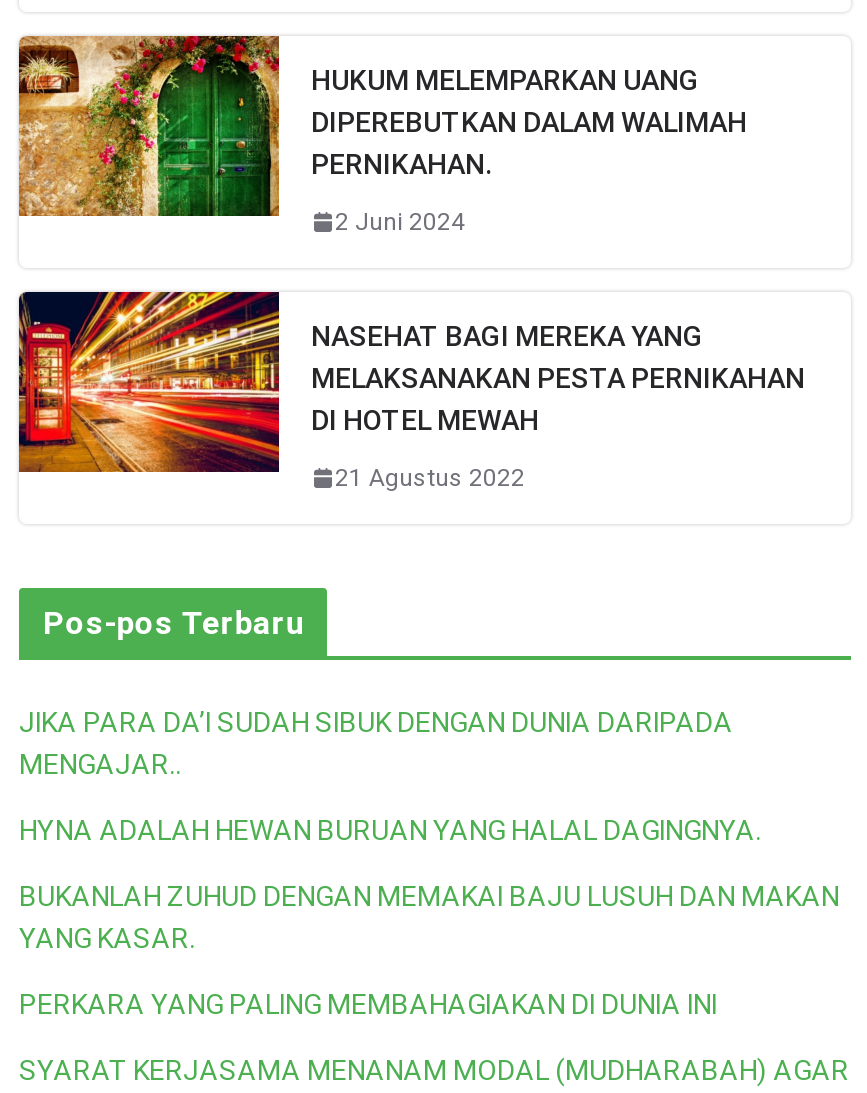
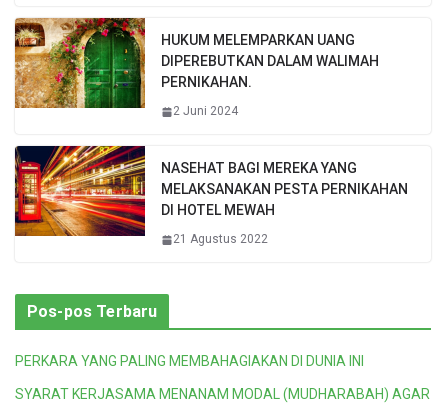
- JIKA PARA DA’I SUDAH SIBUK DENGAN DUNIA DARIPADA
- MENGAJAR..
- HYNA ADALAH HEWAN BURUAN YANG HALAL DAGINGNYA.
- BUKANLAH ZUHUD DENGAN MEMAKAI BAJU LUSUH DAN MAKAN
- YANG KASAR.
